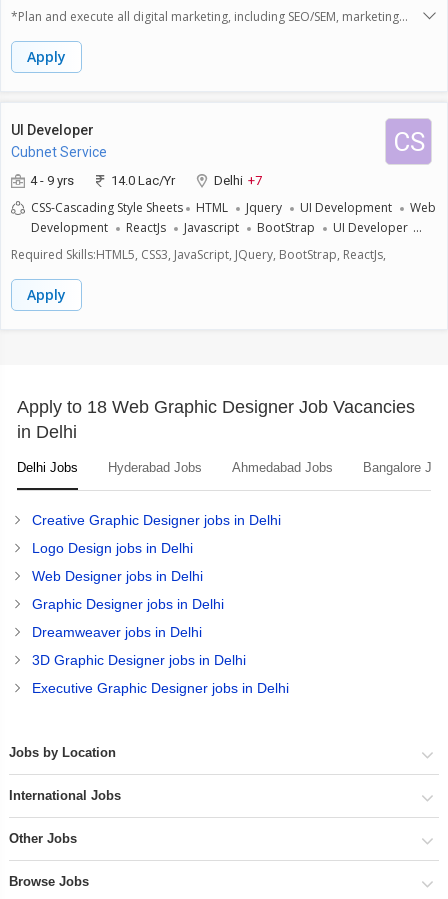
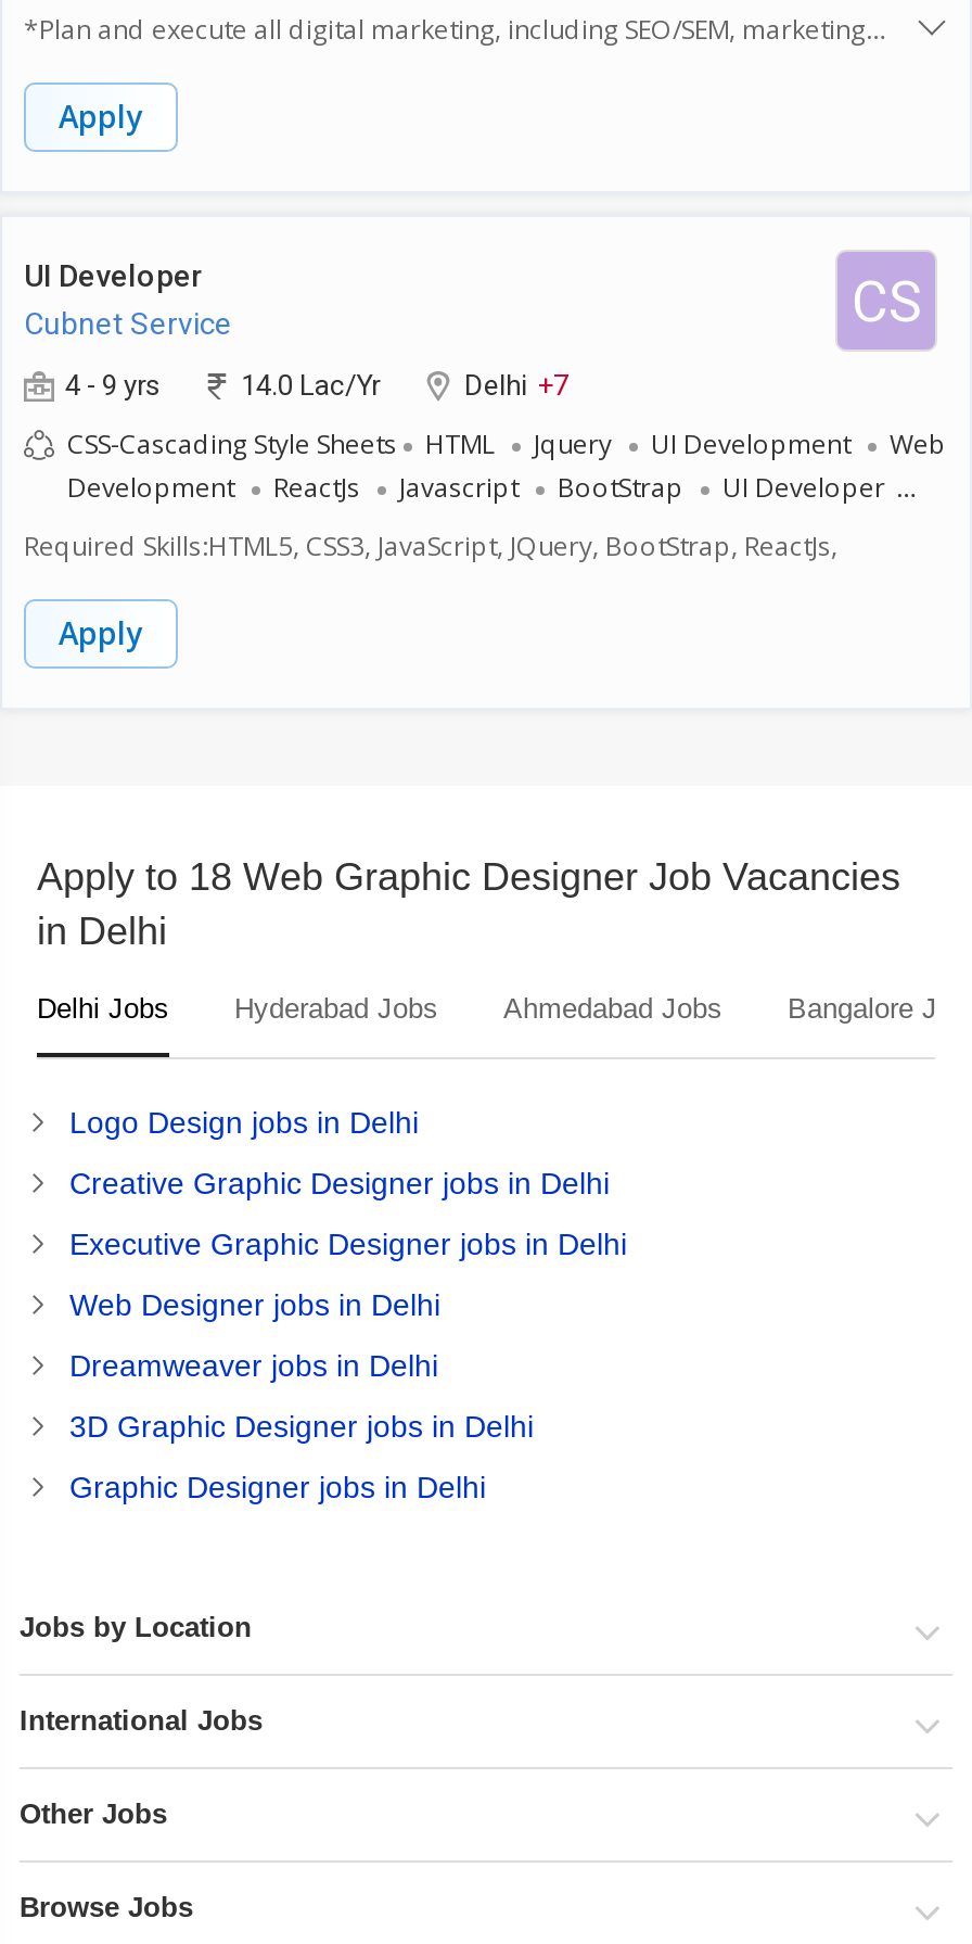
moved down: Creative Graphic Designer jobs in Delhi

moved up: Logo Design jobs in Delhi

moved down: Web Designer jobs in Delhi

moved down: Graphic Designer jobs in Delhi

moved up: Executive Graphic Designer jobs in Delhi
